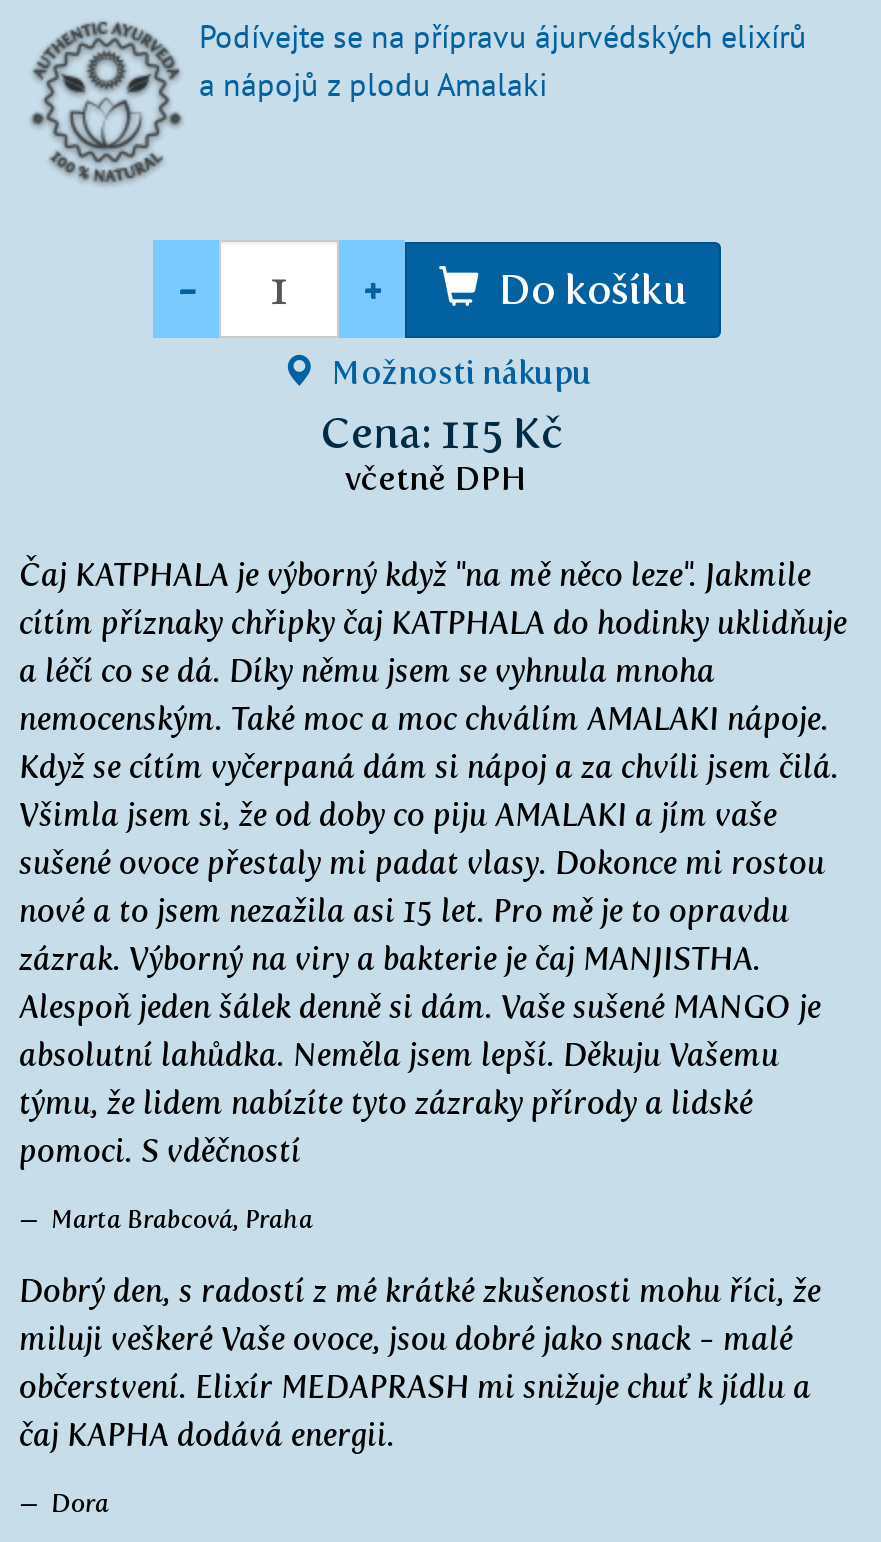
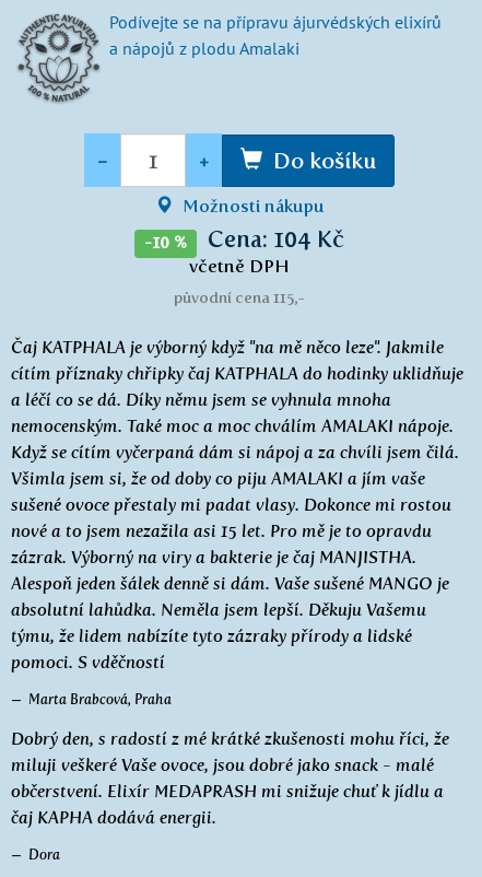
- Cena: 115 Kč
+ -10 %
+ Cena: 104 Kč

+ původní cena 115,-
